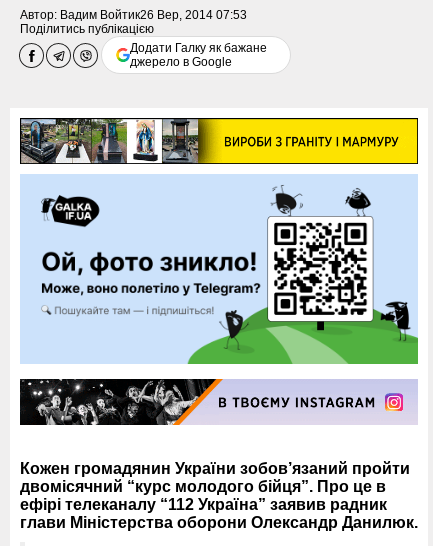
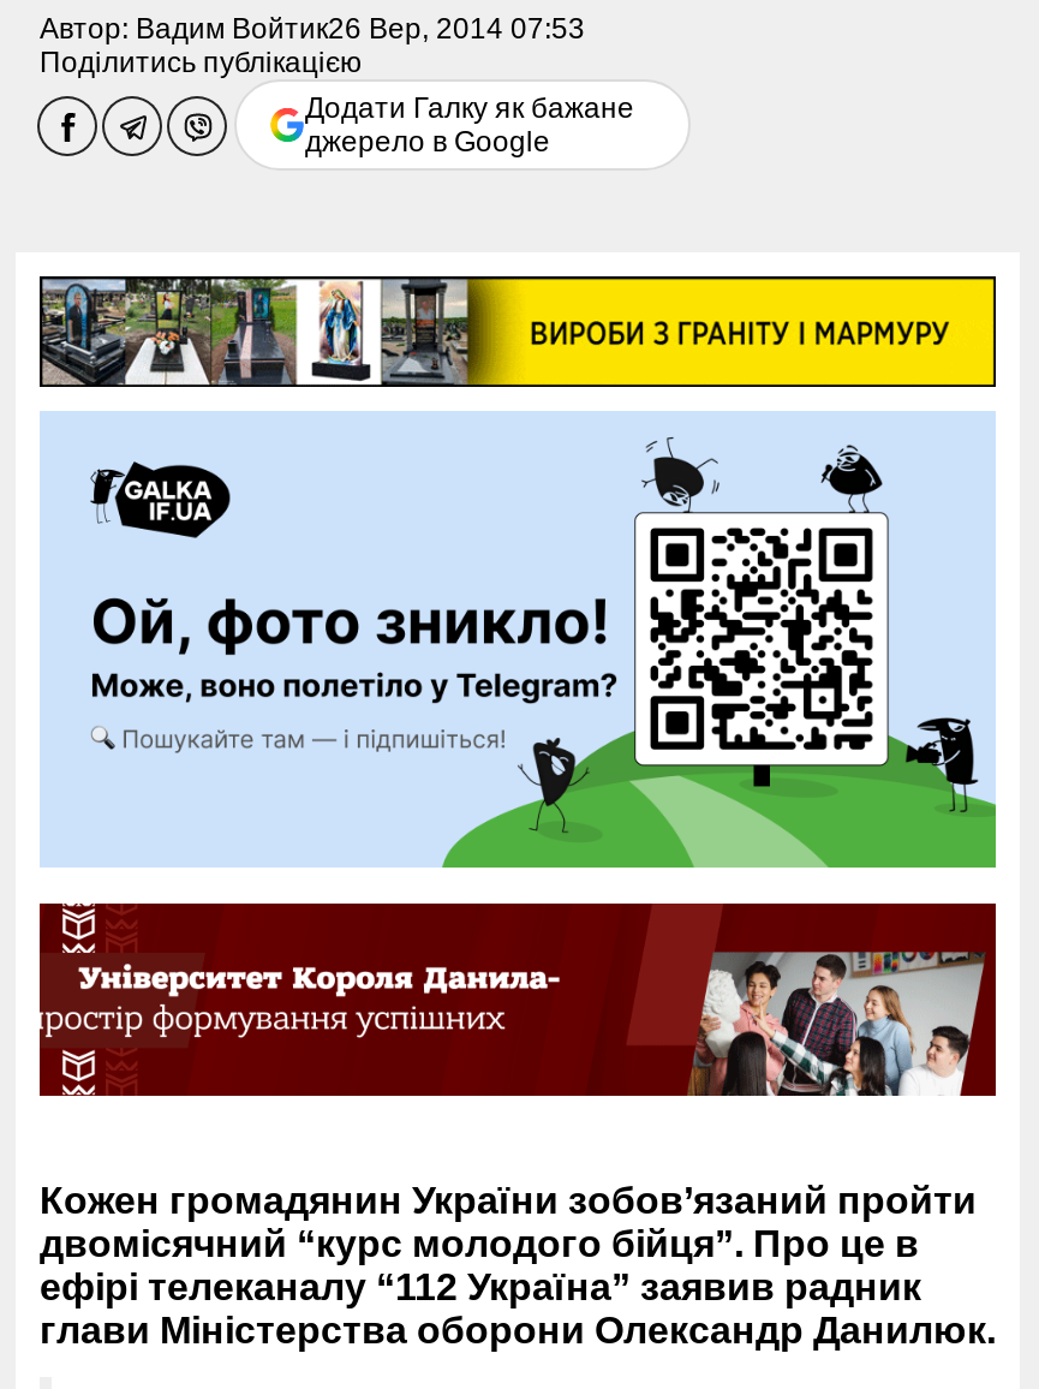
- [image]
+ [image]
